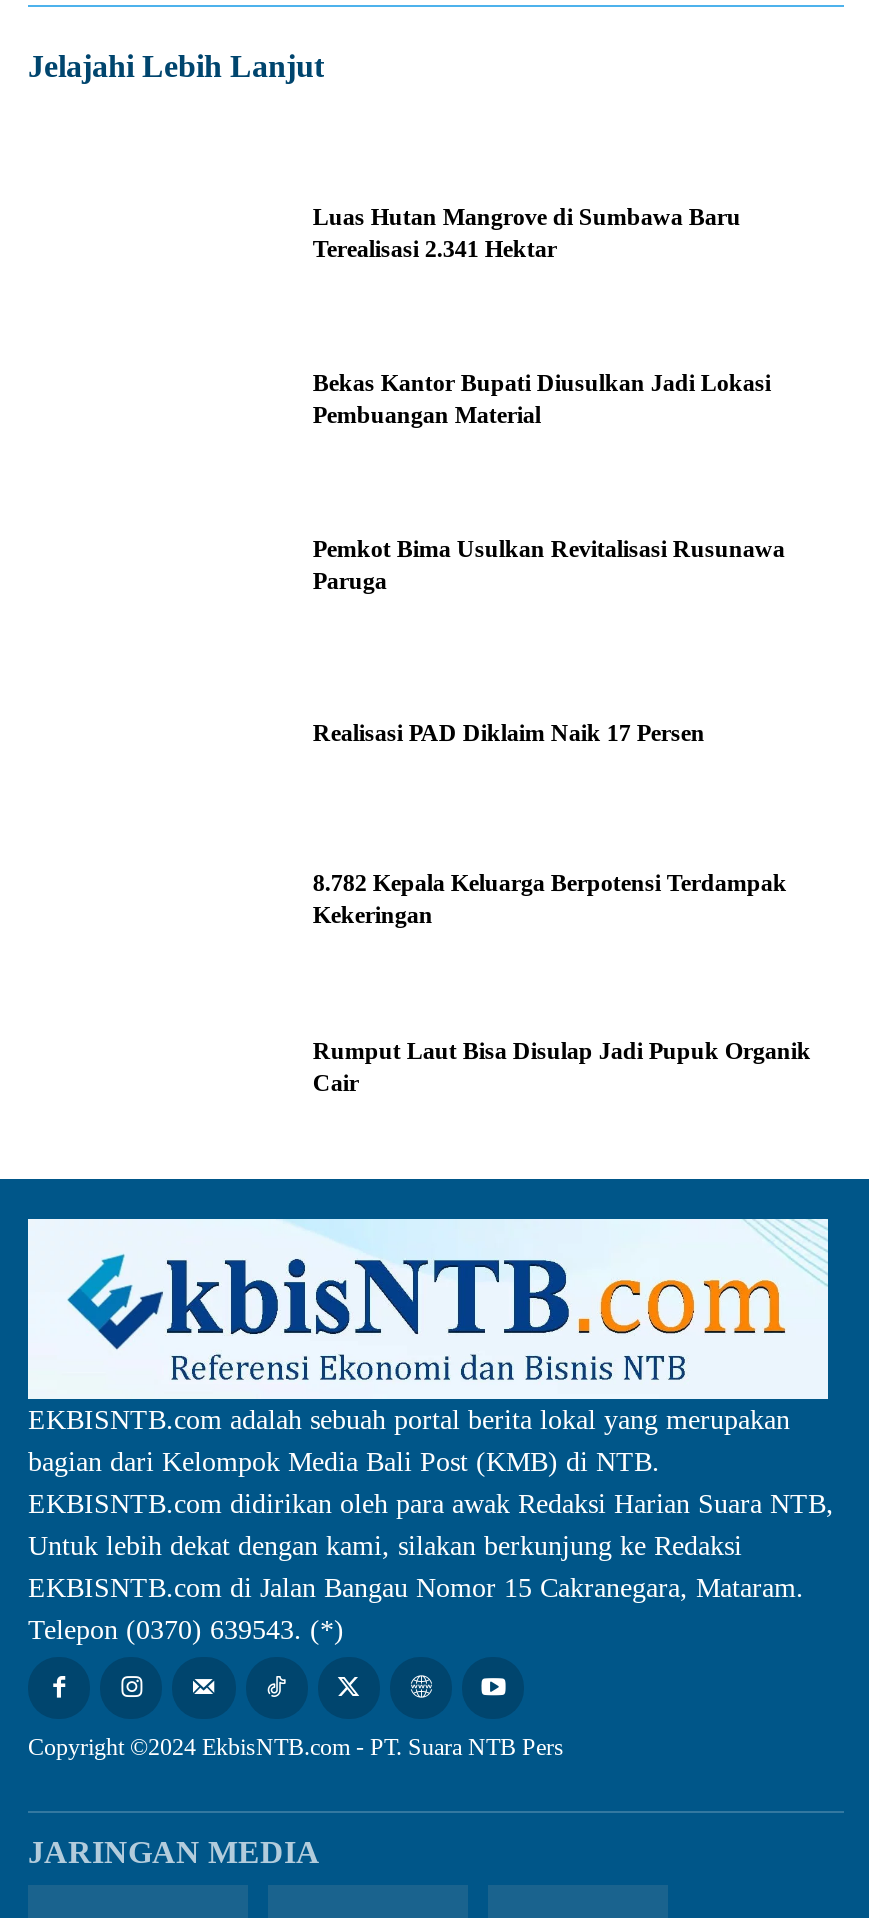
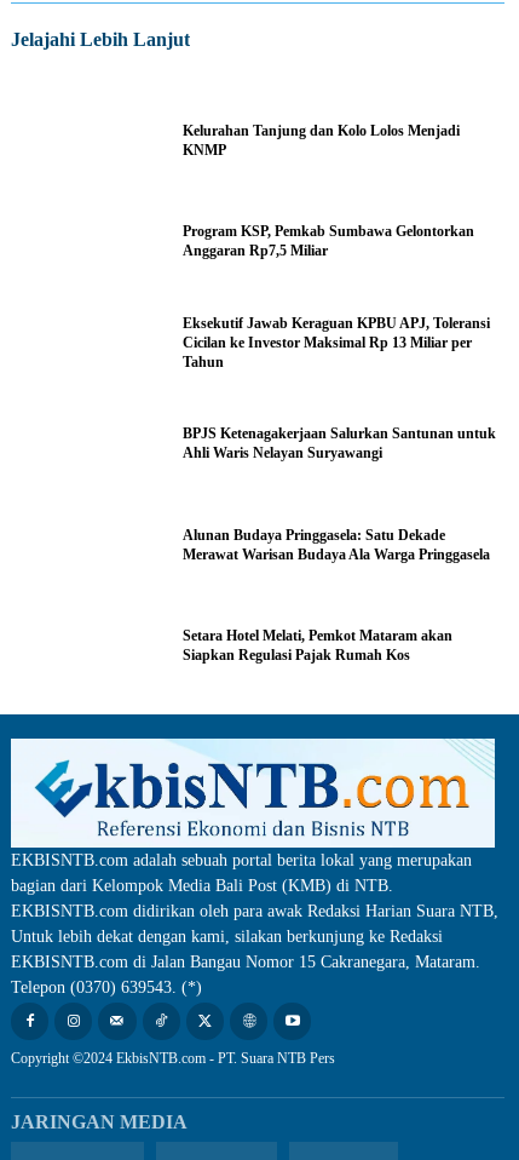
- Luas Hutan Mangrove di Sumbawa Baru
- Terealisasi 2.341 Hektar
+ Kelurahan Tanjung dan Kolo Lolos Menjadi
+ KNMP

- Bekas Kantor Bupati Diusulkan Jadi Lokasi
- Pembuangan Material
+ Program KSP, Pemkab Sumbawa Gelontorkan
+ Anggaran Rp7,5 Miliar

- Pemkot Bima Usulkan Revitalisasi Rusunawa
- Paruga
+ Eksekutif Jawab Keraguan KPBU APJ, Toleransi
+ Cicilan ke Investor Maksimal Rp 13 Miliar per
+ Tahun

- Realisasi PAD Diklaim Naik 17 Persen
+ BPJS Ketenagakerjaan Salurkan Santunan untuk
+ Ahli Waris Nelayan Suryawangi

- 8.782 Kepala Keluarga Berpotensi Terdampak
- Kekeringan
+ Alunan Budaya Pringgasela: Satu Dekade
+ Merawat Warisan Budaya Ala Warga Pringgasela

- Rumput Laut Bisa Disulap Jadi Pupuk Organik
- Cair
+ Setara Hotel Melati, Pemkot Mataram akan
+ Siapkan Regulasi Pajak Rumah Kos
